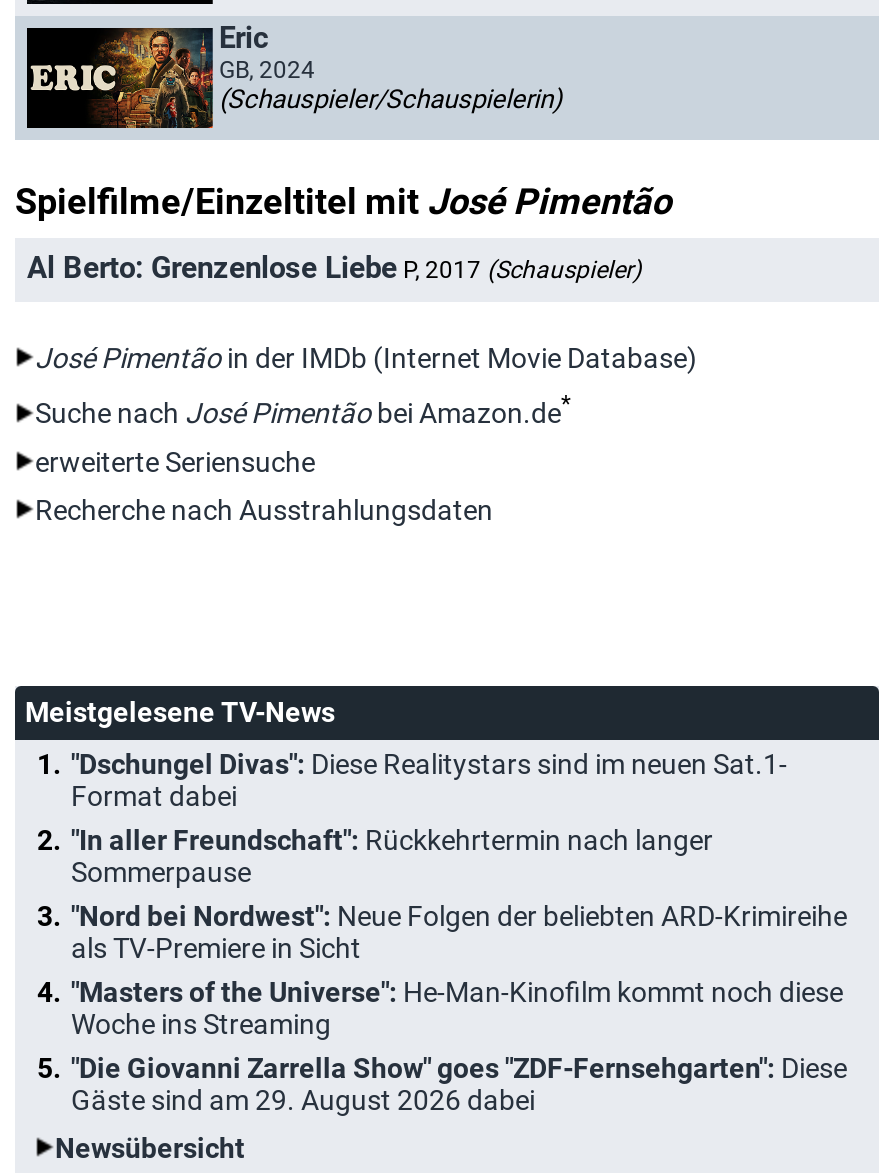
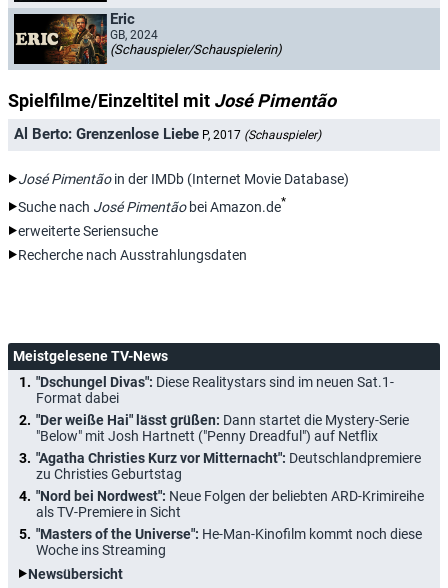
- "In aller Freundschaft": Rückkehrtermin nach langer
- Sommerpause
+ "Der weiße Hai" lässt grüßen: Dann startet die Mystery-Serie
+ "Below" mit Josh Hartnett ("Penny Dreadful") auf Netflix
+ "Agatha Christies Kurz vor Mitternacht": Deutschlandpremiere
+ zu Christies Geburtstag

moved down: "Nord bei Nordwest": Neue Folgen der beliebten ARD-Krimireihe | als TV-Premiere in Sicht | "Masters of the Universe": He-Man-Kinofilm kommt noch diese | Woche ins Streaming

- "Die Giovanni Zarrella Show" goes "ZDF-Fernsehgarten": Diese
- Gäste sind am 29. August 2026 dabei
